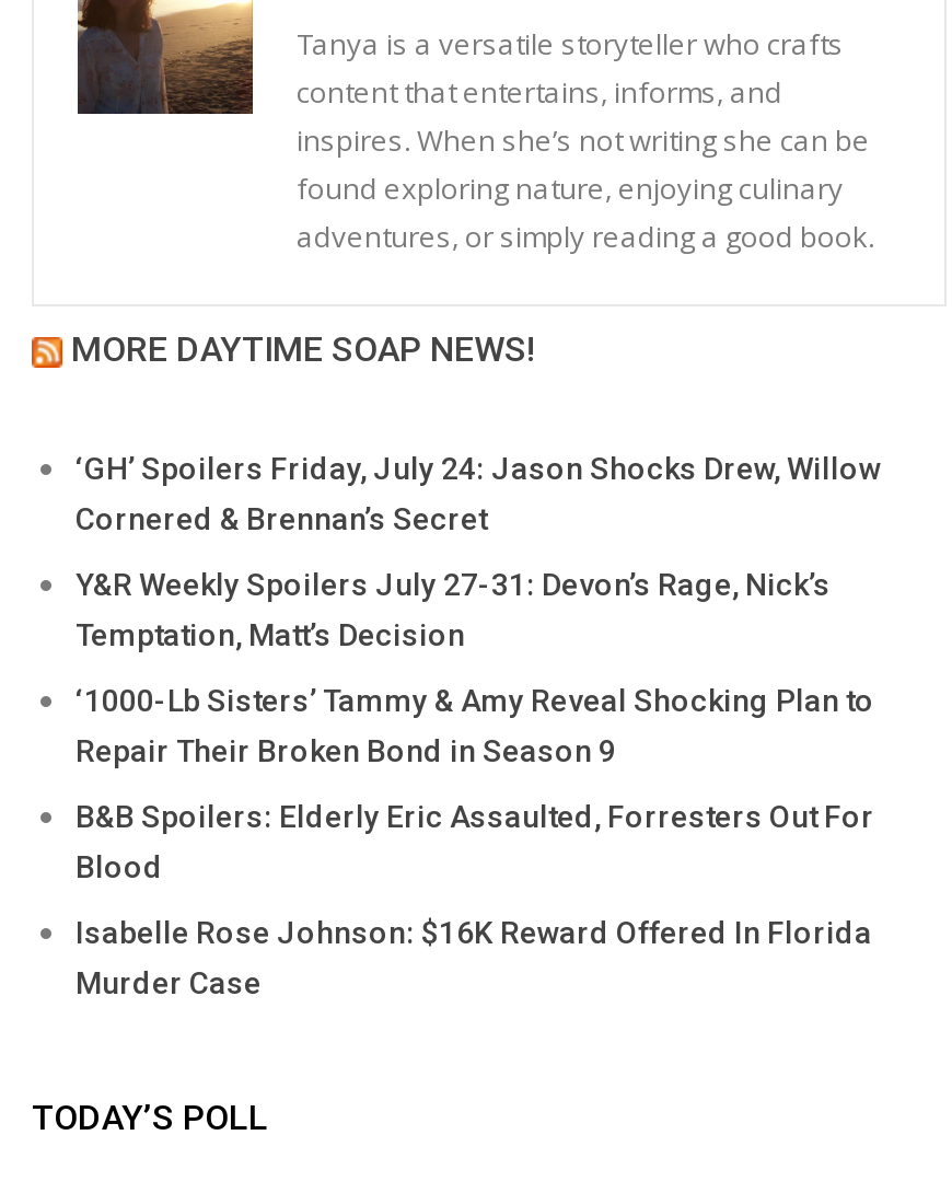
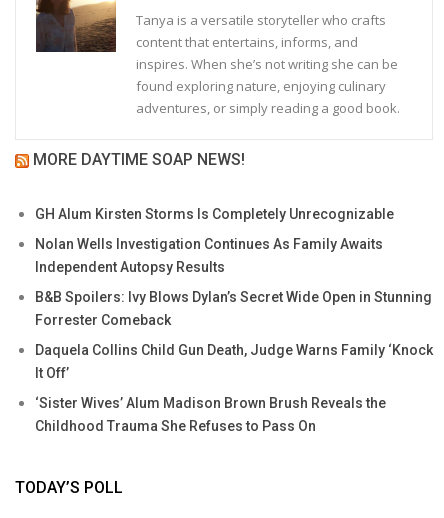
- ‘GH’ Spoilers Friday, July 24: Jason Shocks Drew, Willow
- Cornered & Brennan’s Secret
+ GH Alum Kirsten Storms Is Completely Unrecognizable

- Y&R Weekly Spoilers July 27-31: Devon’s Rage, Nick’s
- Temptation, Matt’s Decision
+ Nolan Wells Investigation Continues As Family Awaits
+ Independent Autopsy Results

- ‘1000-Lb Sisters’ Tammy & Amy Reveal Shocking Plan to
- Repair Their Broken Bond in Season 9
+ B&B Spoilers: Ivy Blows Dylan’s Secret Wide Open in Stunning
+ Forrester Comeback

- B&B Spoilers: Elderly Eric Assaulted, Forresters Out For
- Blood
+ Daquela Collins Child Gun Death, Judge Warns Family ‘Knock
+ It Off’

- Isabelle Rose Johnson: $16K Reward Offered In Florida
- Murder Case
+ ‘Sister Wives’ Alum Madison Brown Brush Reveals the
+ Childhood Trauma She Refuses to Pass On
